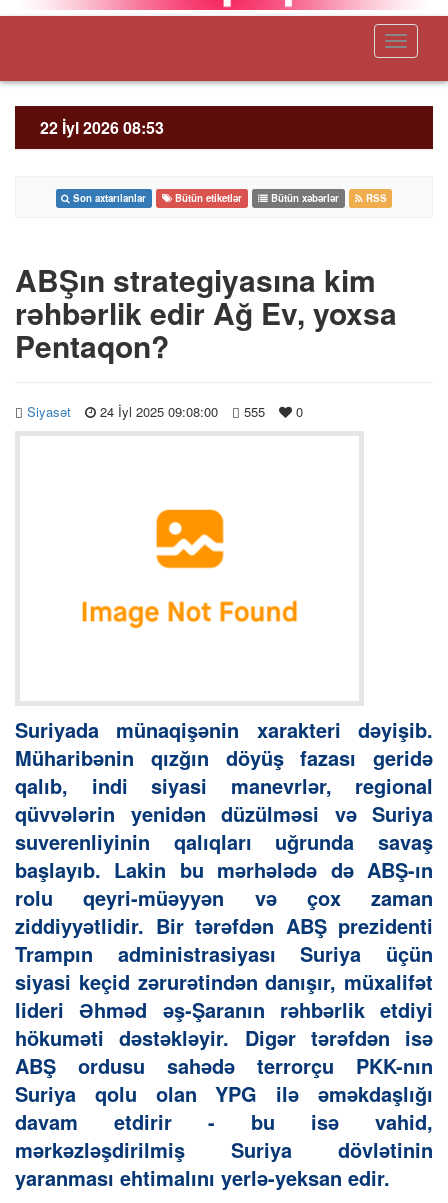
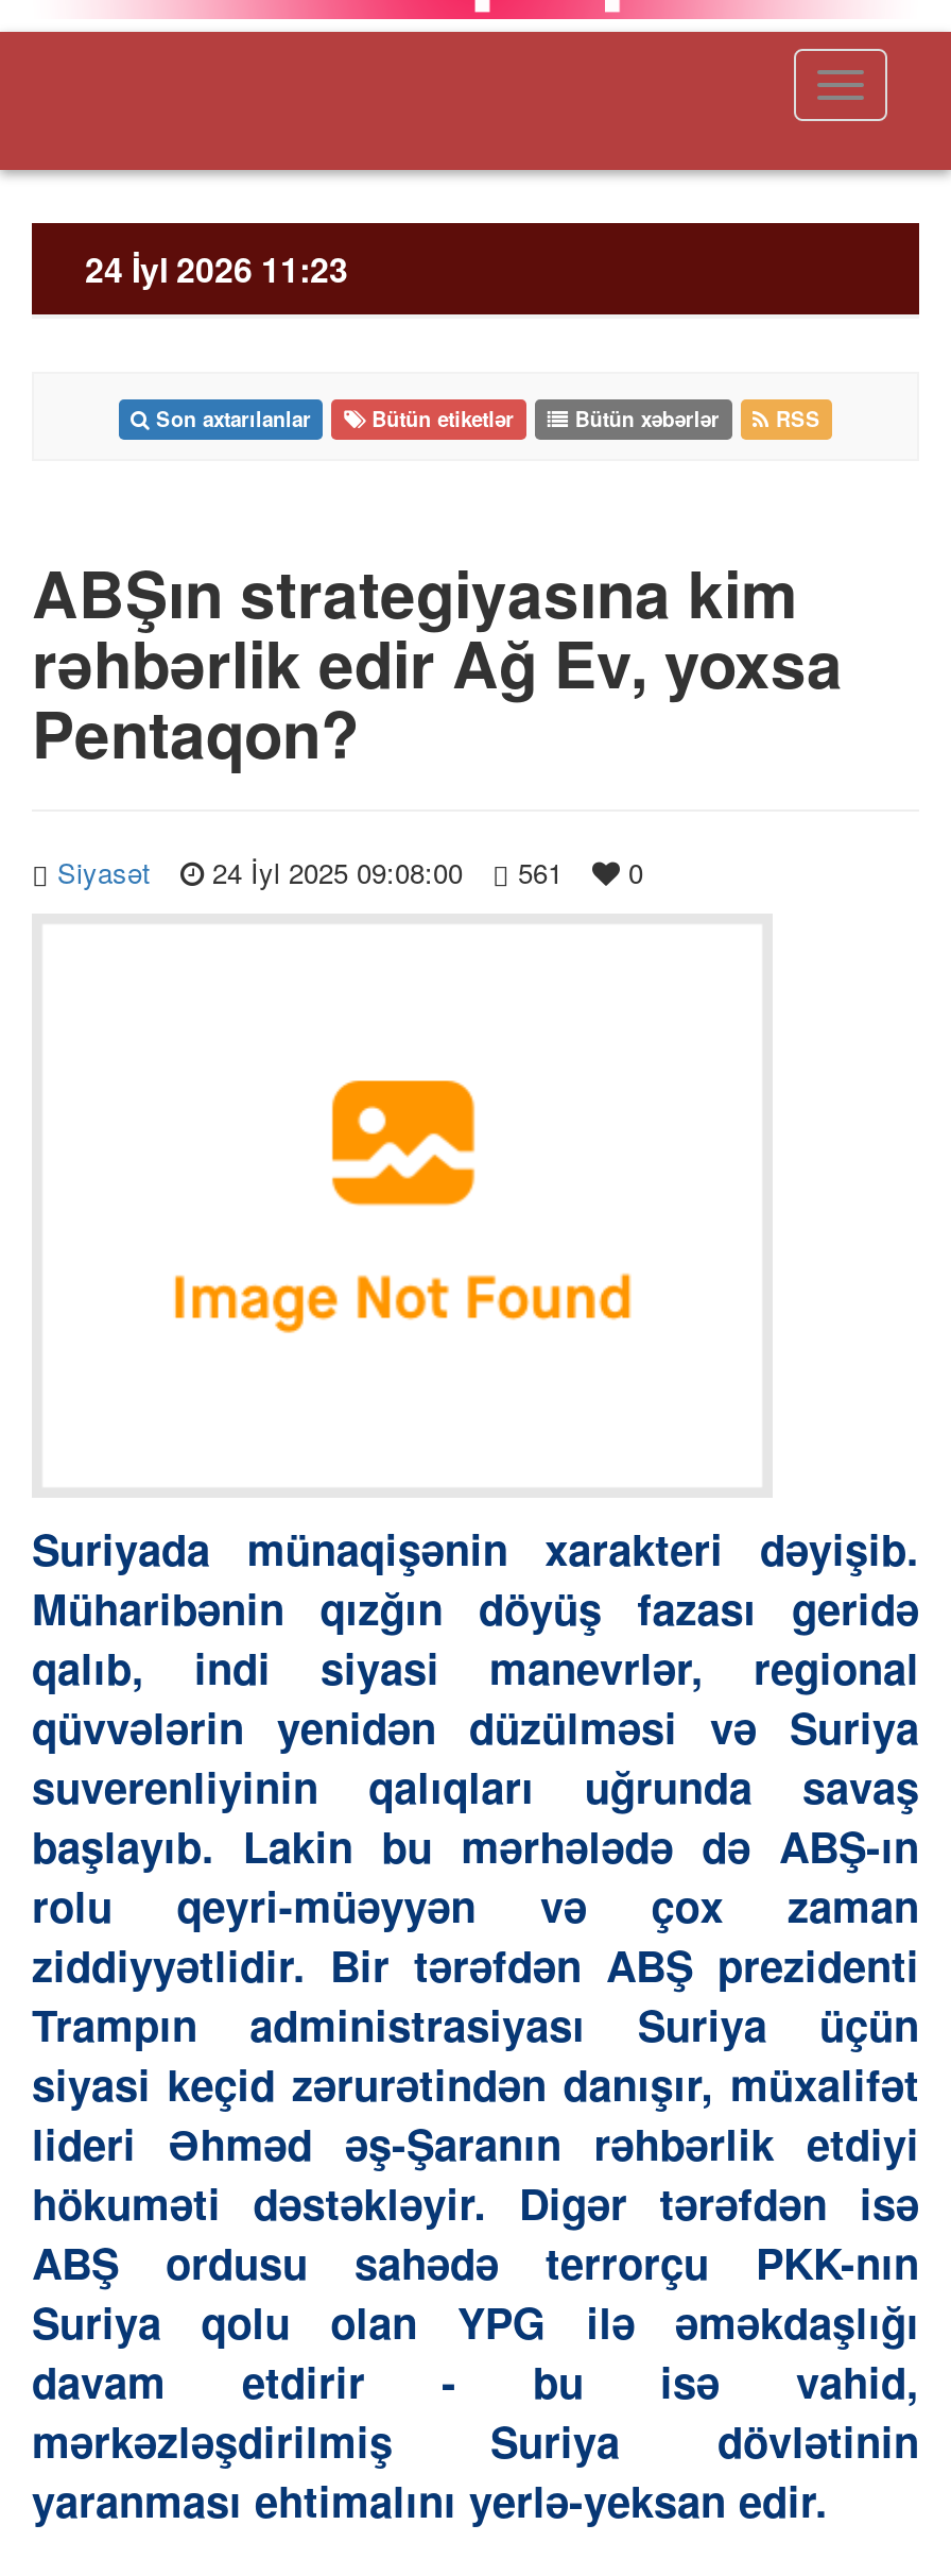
- 22 İyl 2026 08:53
+ 24 İyl 2026 11:23

- Siyasət 24 İyl 2025 09:08:00 555 0
+ Siyasət 24 İyl 2025 09:08:00 561 0
